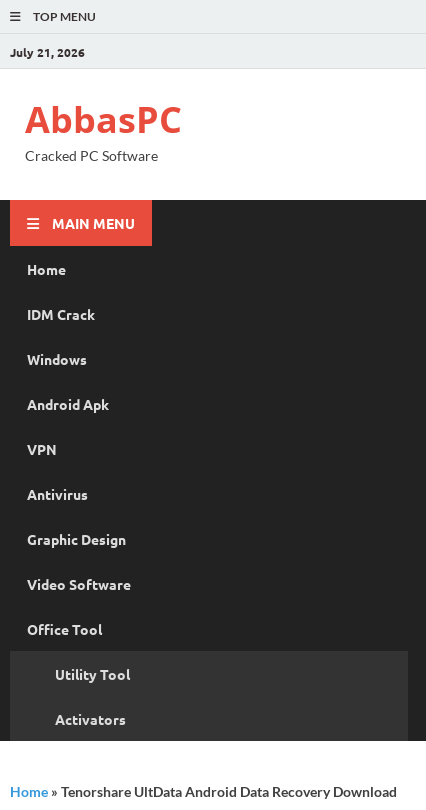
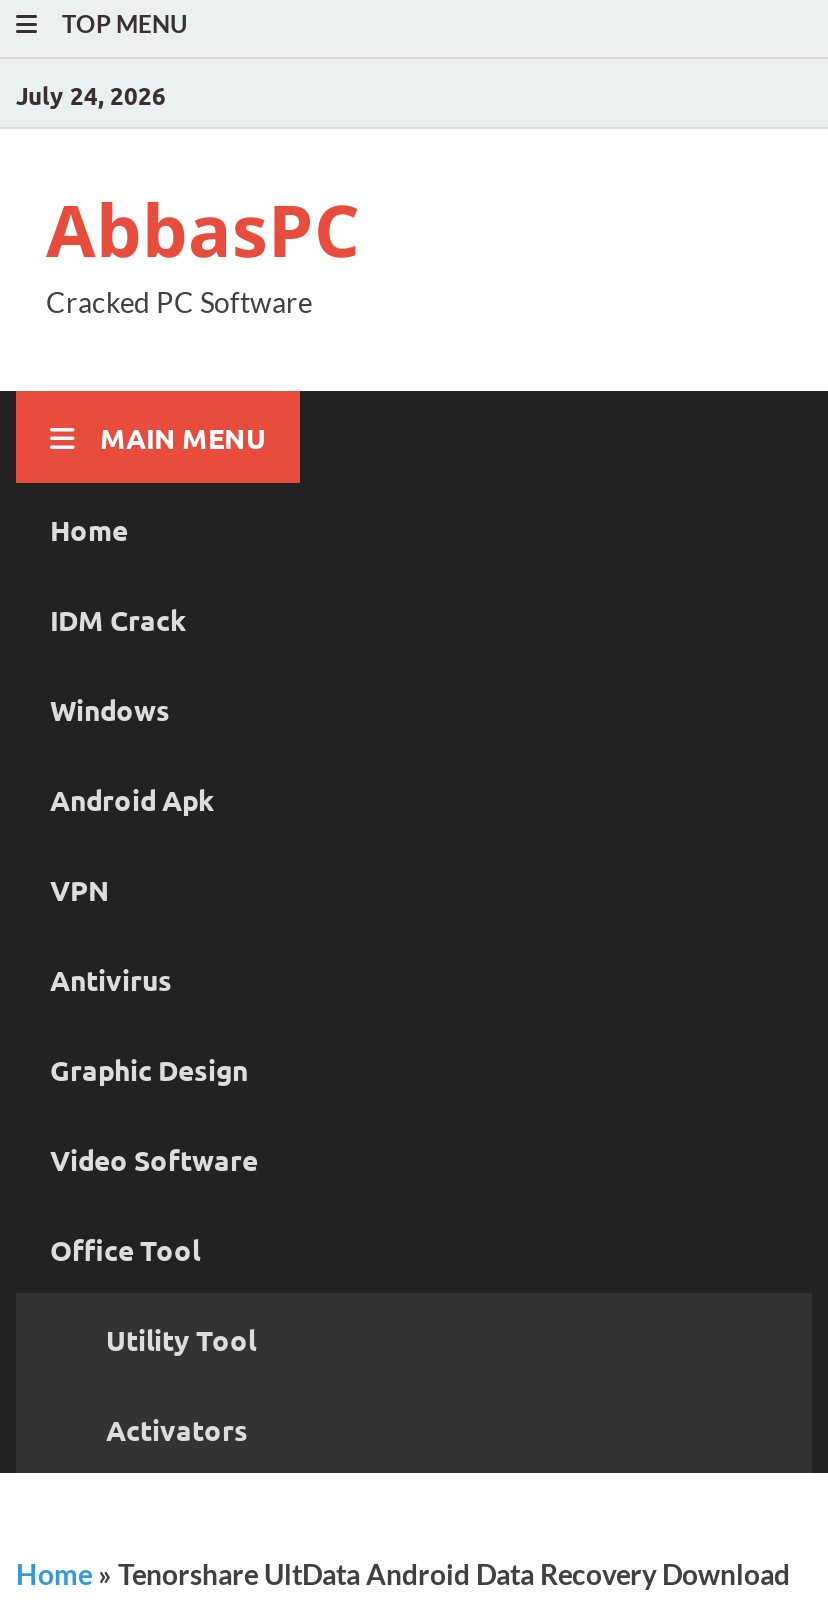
- July 21, 2026
+ July 24, 2026
